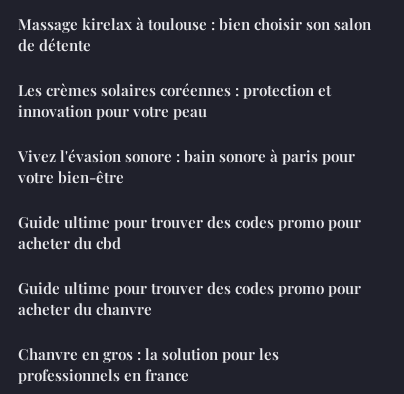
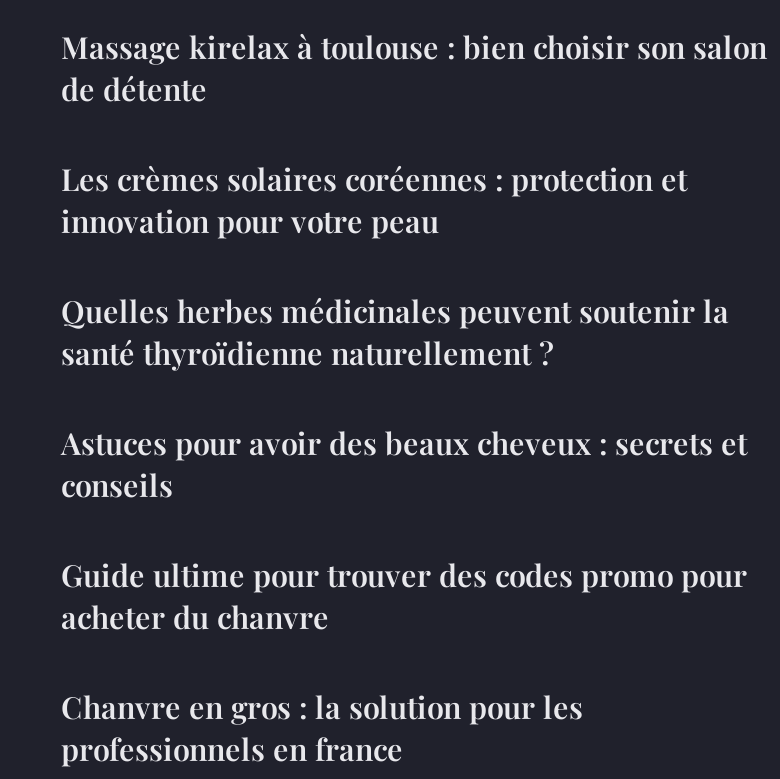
- Vivez l'évasion sonore : bain sonore à paris pour
- votre bien-être
+ Quelles herbes médicinales peuvent soutenir la
+ santé thyroïdienne naturellement ?

- Guide ultime pour trouver des codes promo pour
- acheter du cbd
+ Astuces pour avoir des beaux cheveux : secrets et
+ conseils
